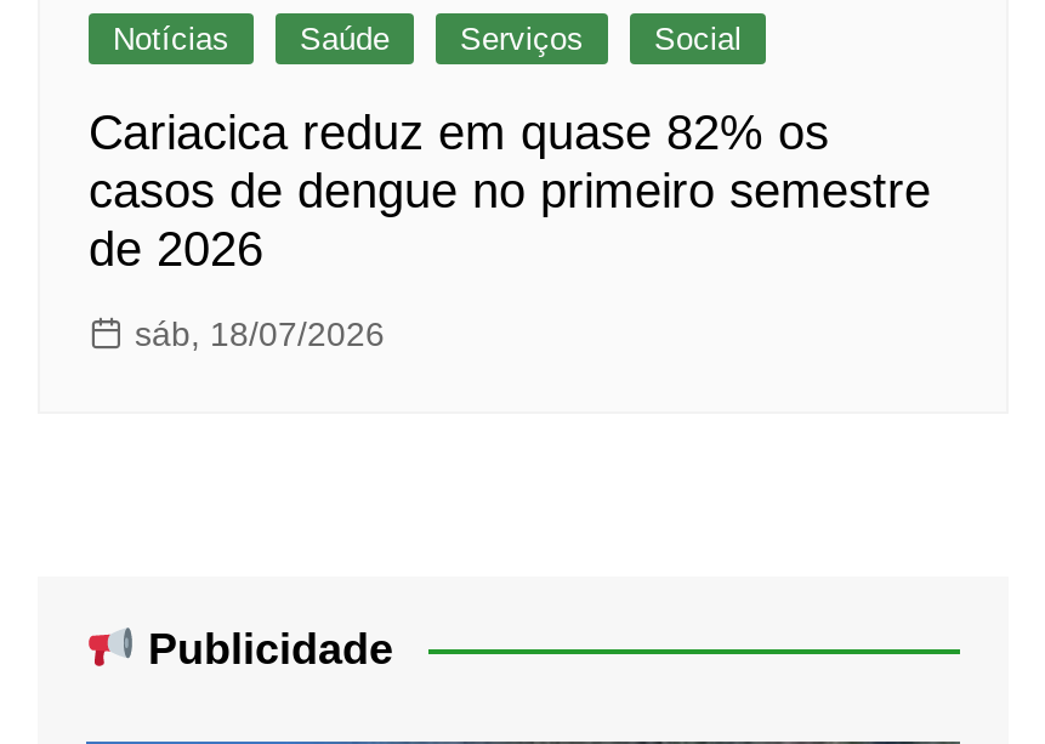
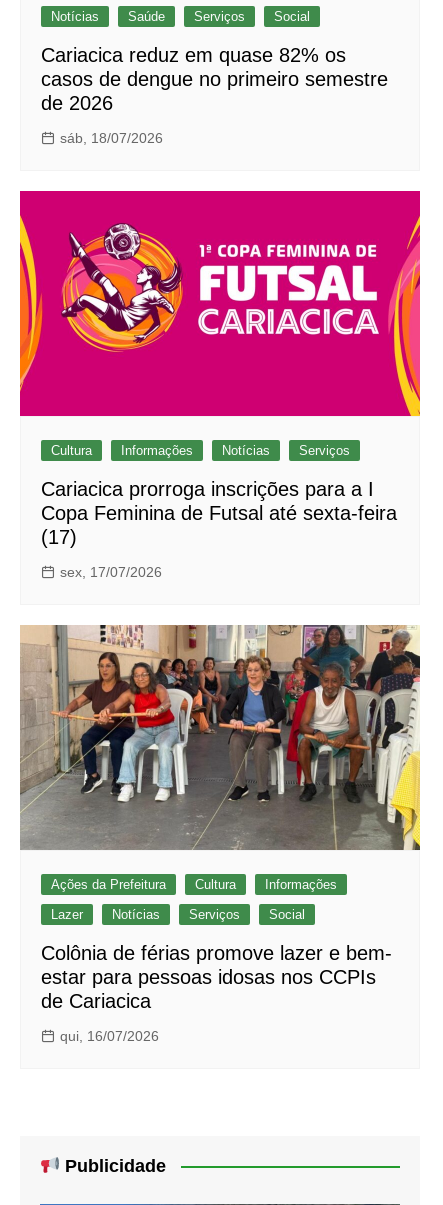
+ [image]
+ Cultura
+ Informações
+ Notícias
+ Serviços
+ Cariacica prorroga inscrições para a I
+ Copa Feminina de Futsal até sexta-feira
+ (17)
+ sex, 17/07/2026

+ [image]
+ Ações da Prefeitura
+ Cultura
+ Informações
+ Lazer
+ Notícias
+ Serviços
+ Social
+ Colônia de férias promove lazer e bem-
+ estar para pessoas idosas nos CCPIs
+ de Cariacica
+ qui, 16/07/2026
